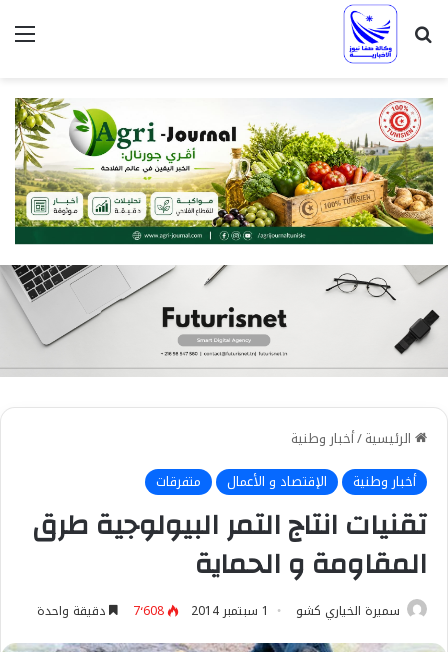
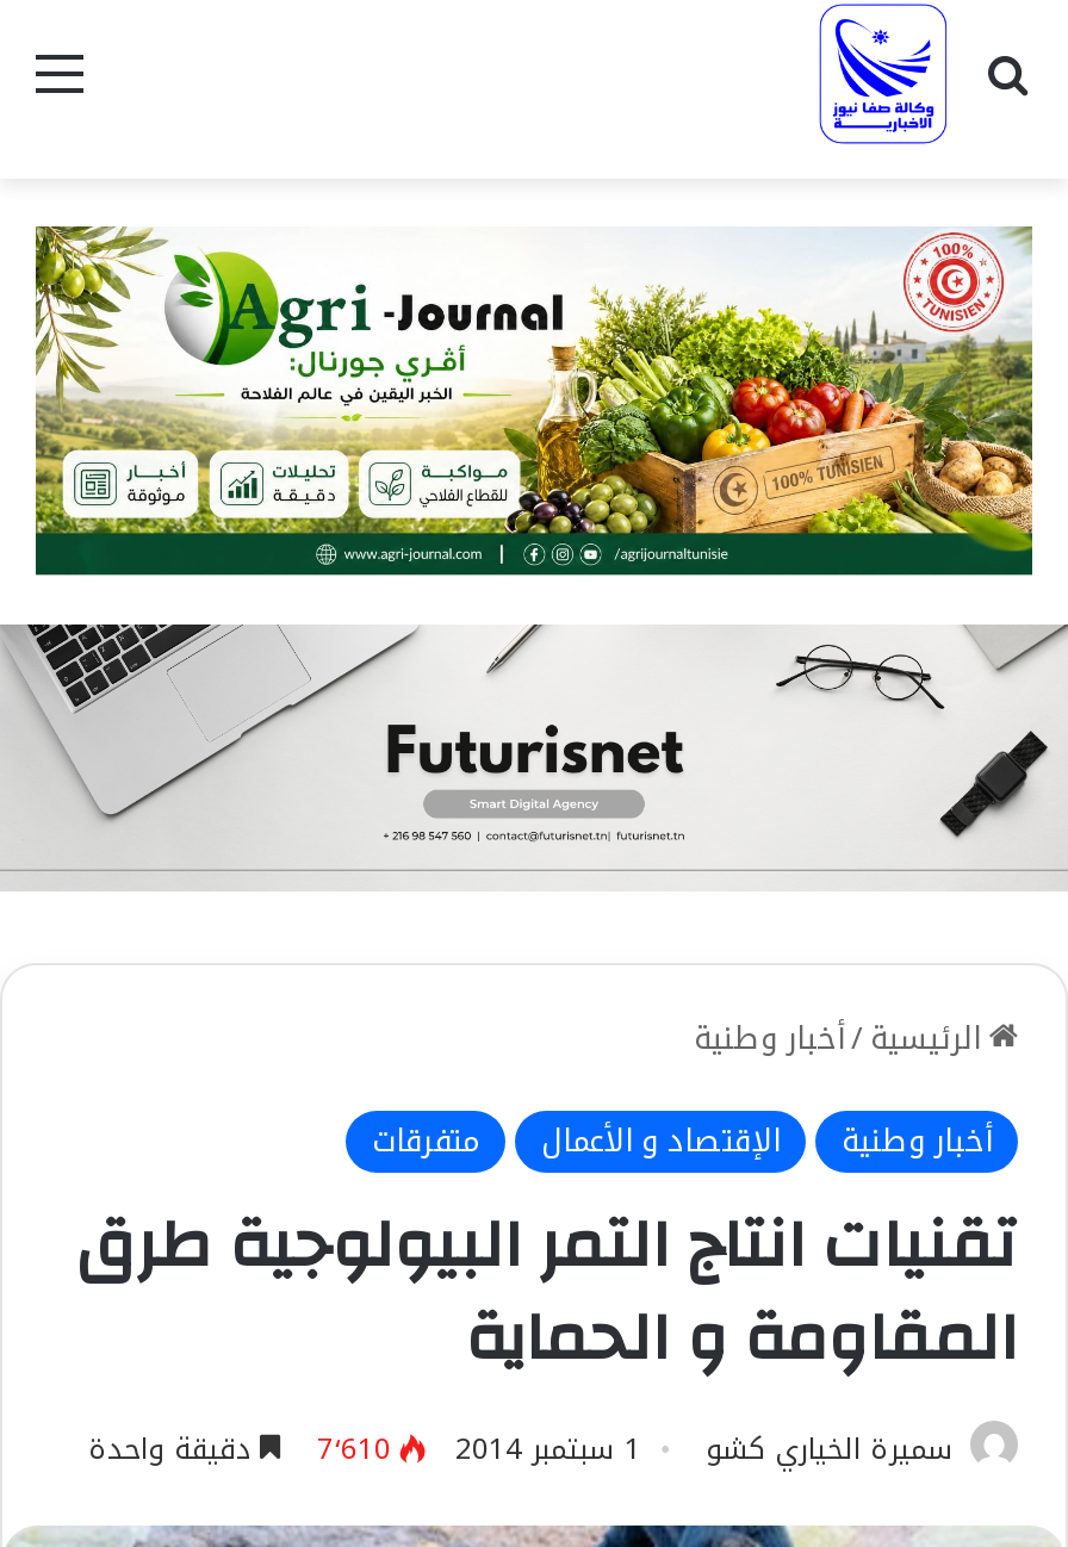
- 7٬608 دقيقة واحدة
+ 7٬610 دقيقة واحدة
